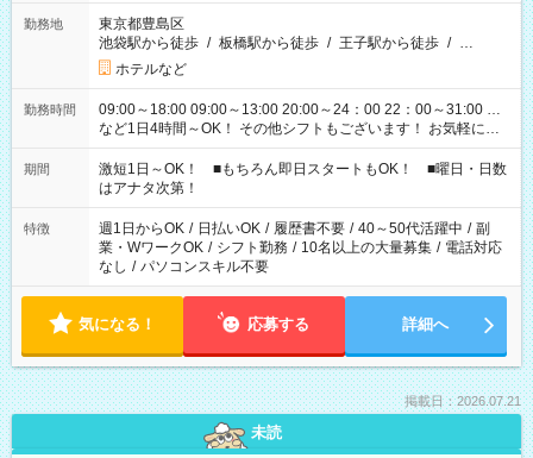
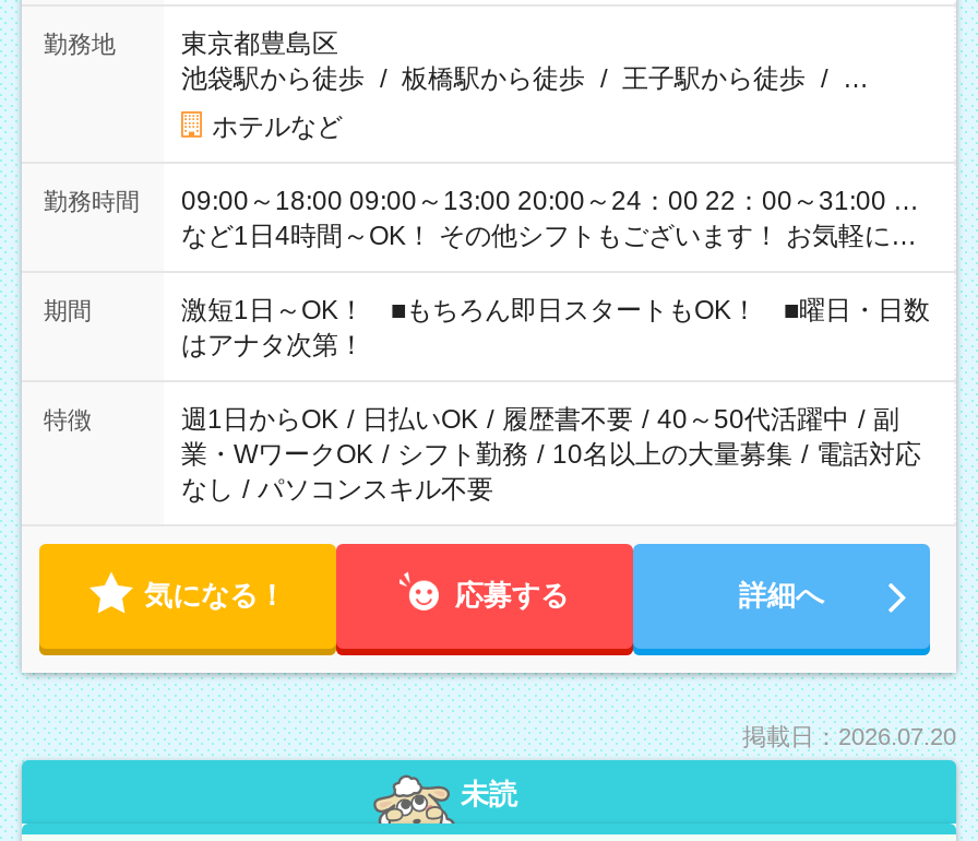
- 掲載日：2026.07.21
+ 掲載日：2026.07.20
